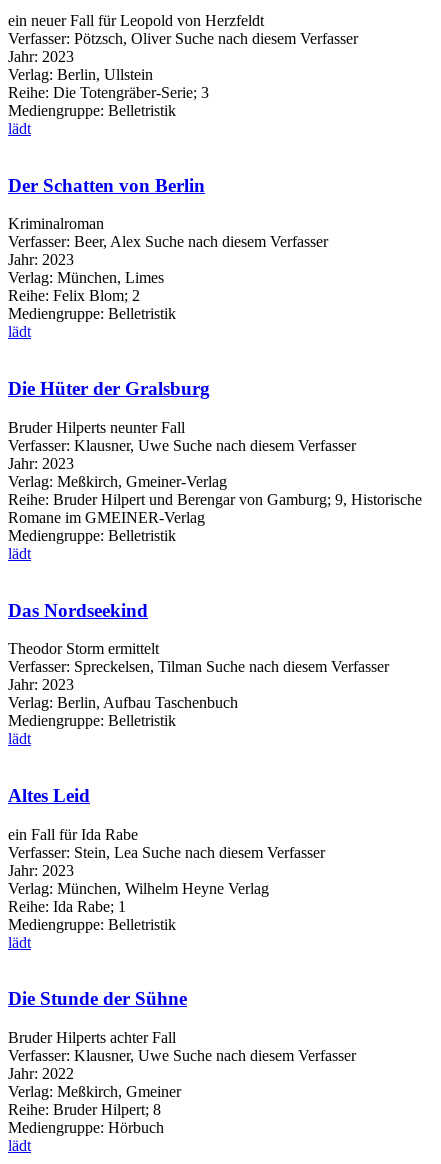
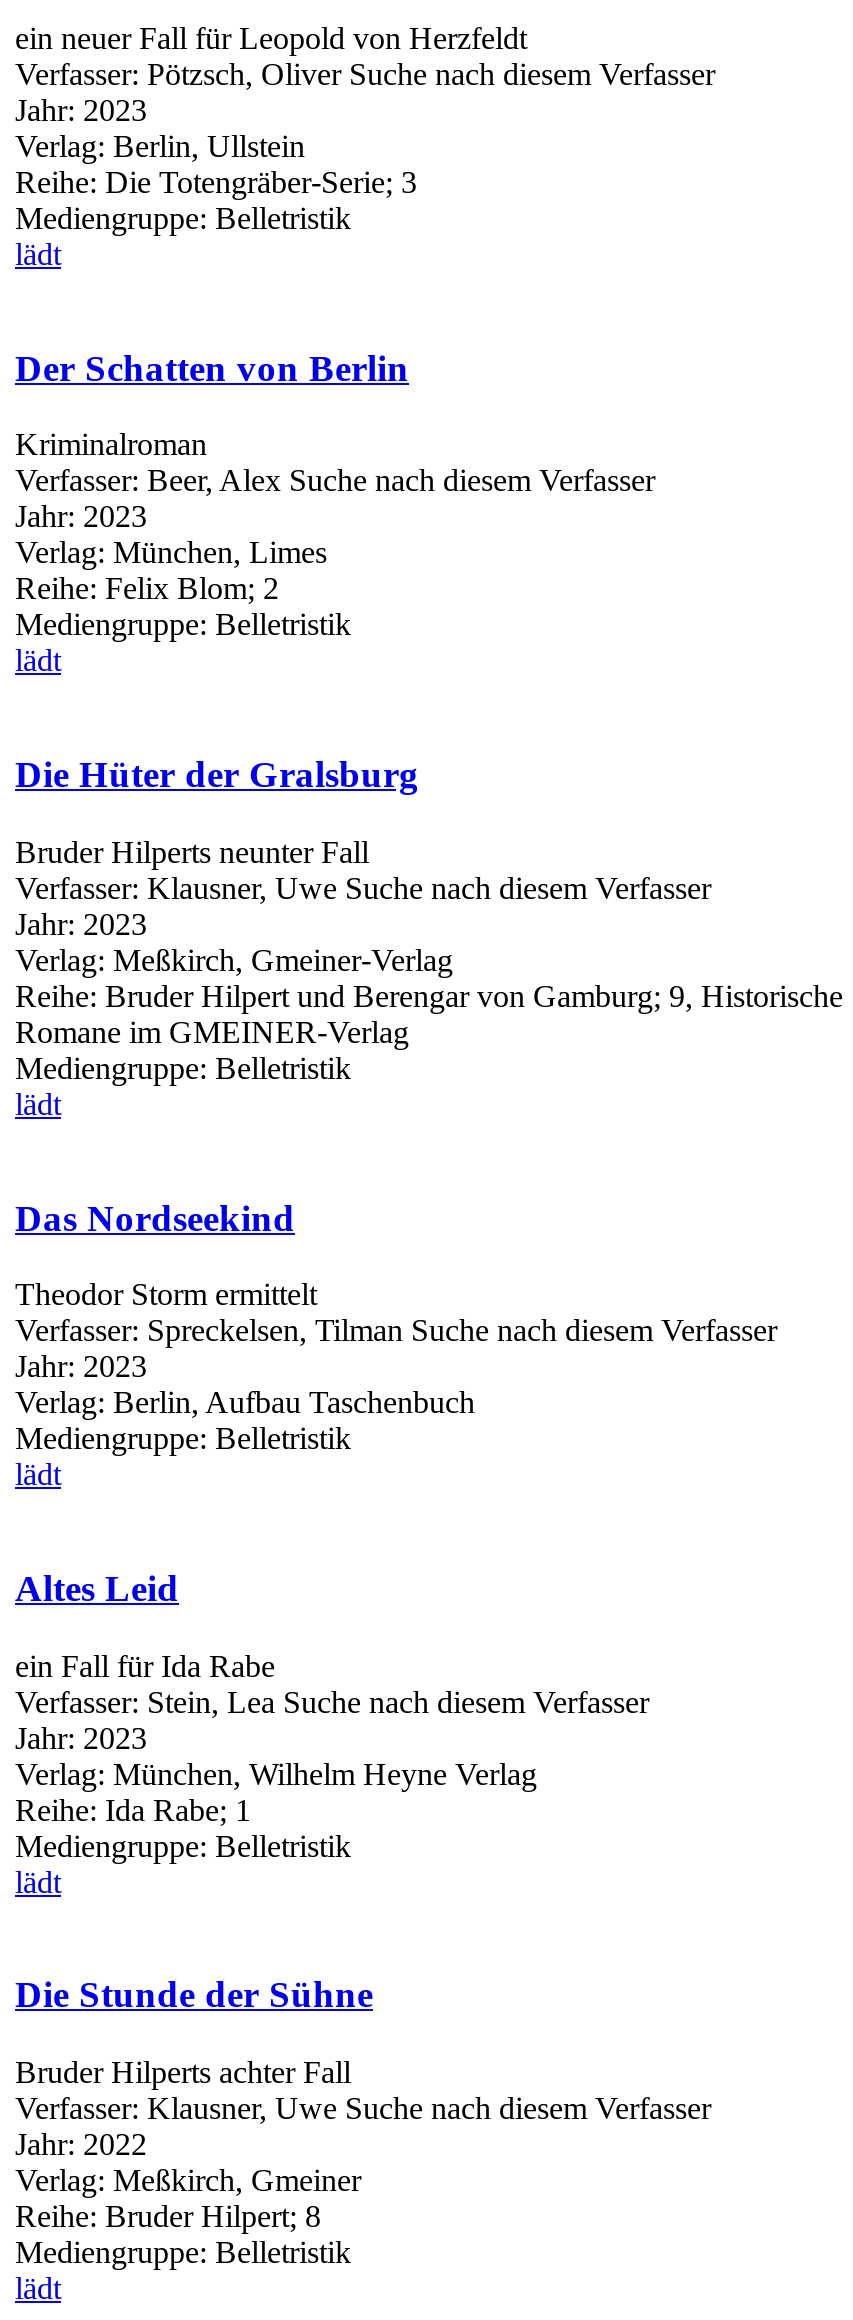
- Mediengruppe: Hörbuch
+ Mediengruppe: Belletristik
